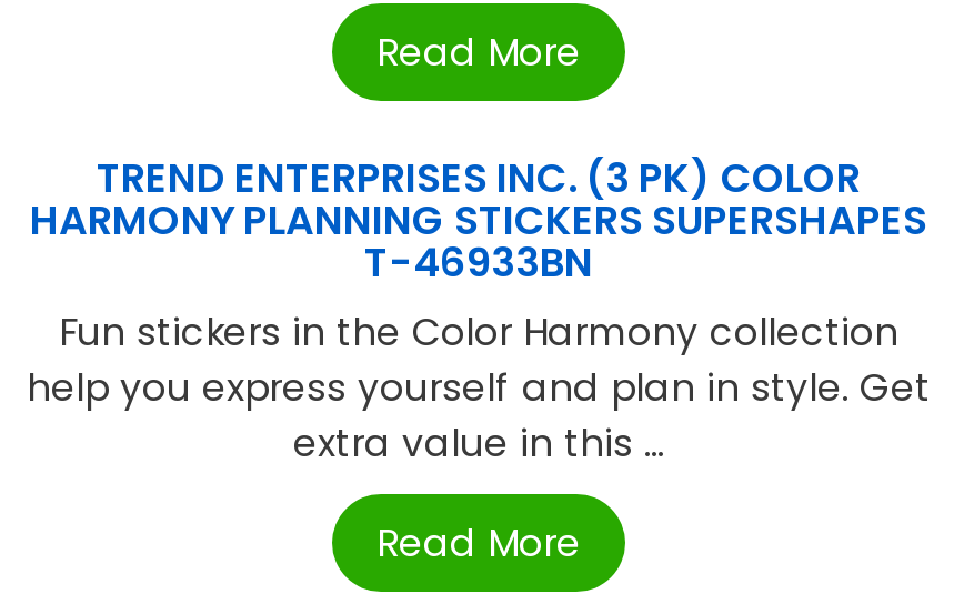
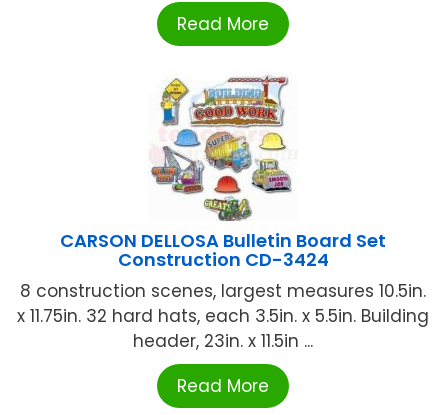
- TREND ENTERPRISES INC. (3 PK) COLOR
- HARMONY PLANNING STICKERS SUPERSHAPES
- T-46933BN
- Fun stickers in the Color Harmony collection
- help you express yourself and plan in style. Get
- extra value in this ...
+ CARSON DELLOSA Bulletin Board Set
+ Construction CD-3424
+ 8 construction scenes, largest measures 10.5in.
+ x 11.75in. 32 hard hats, each 3.5in. x 5.5in. Building
+ header, 23in. x 11.5in ...
